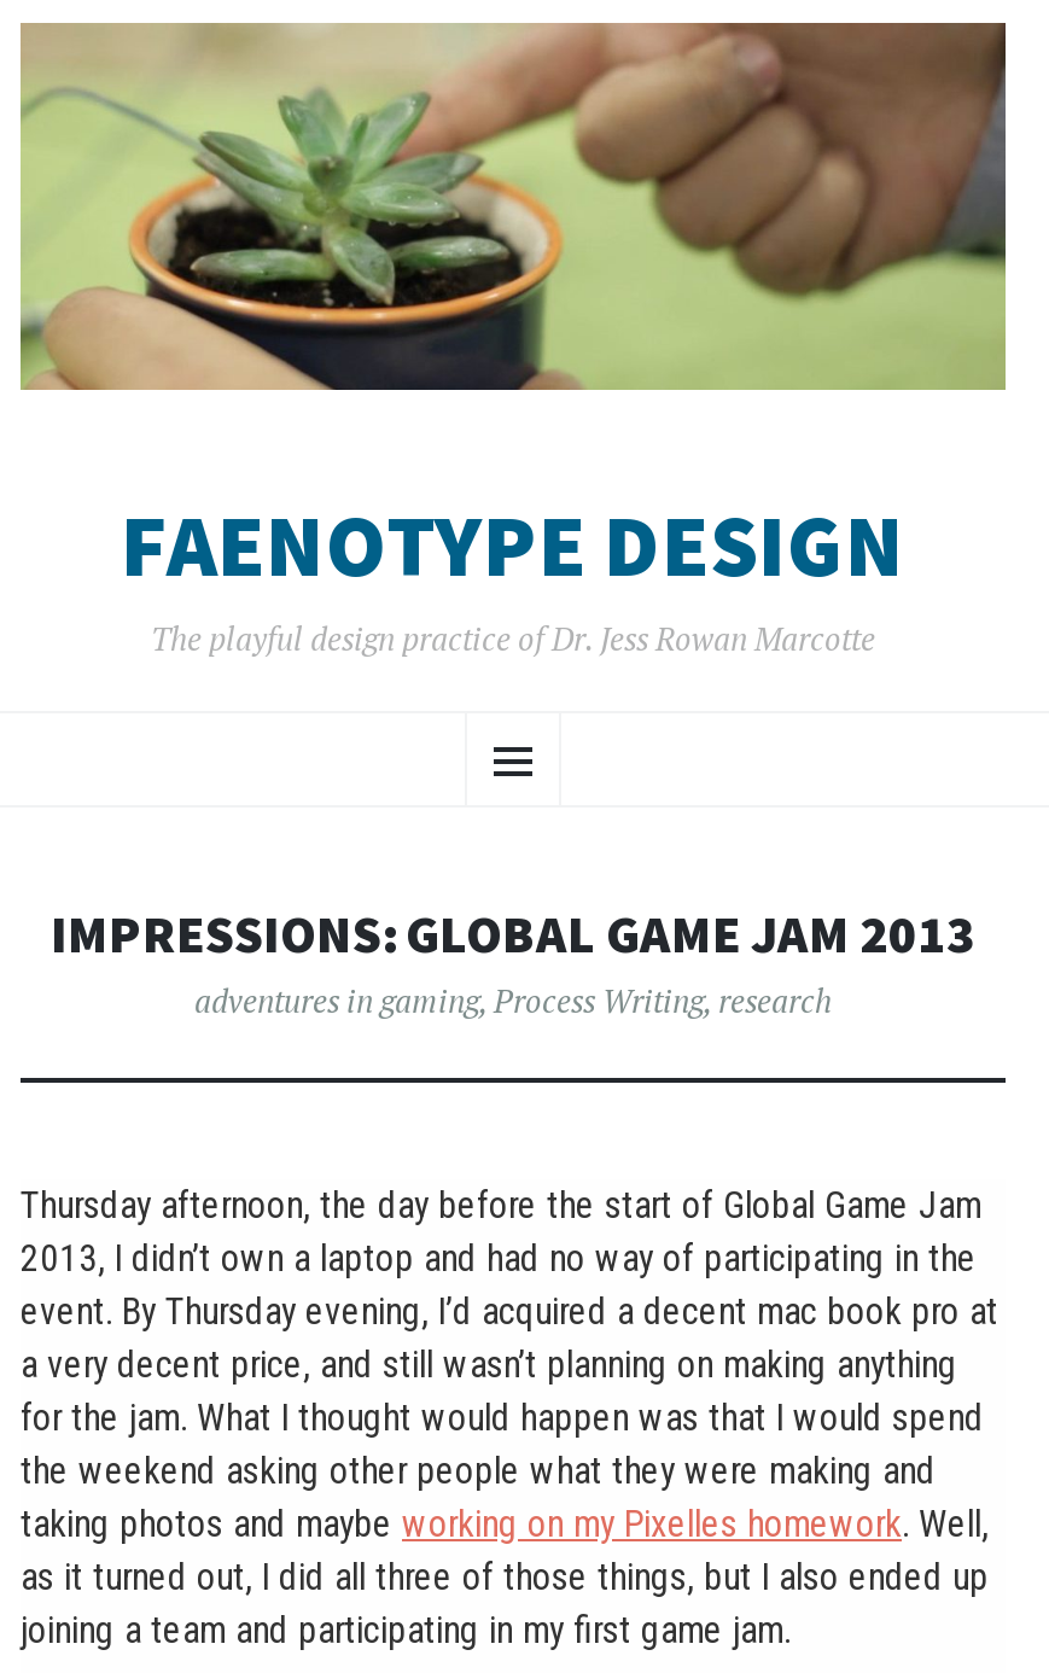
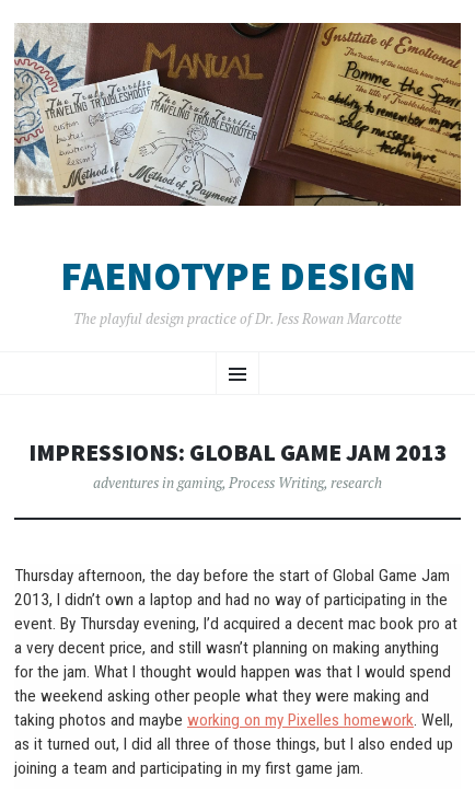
- [image]
+ [image]
